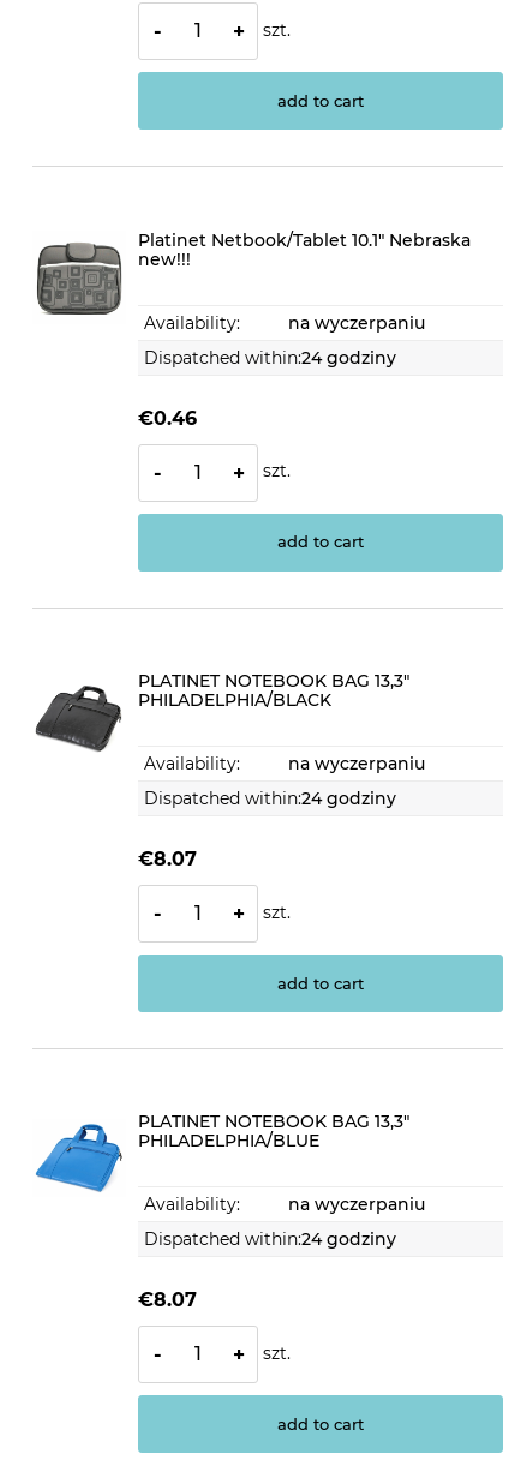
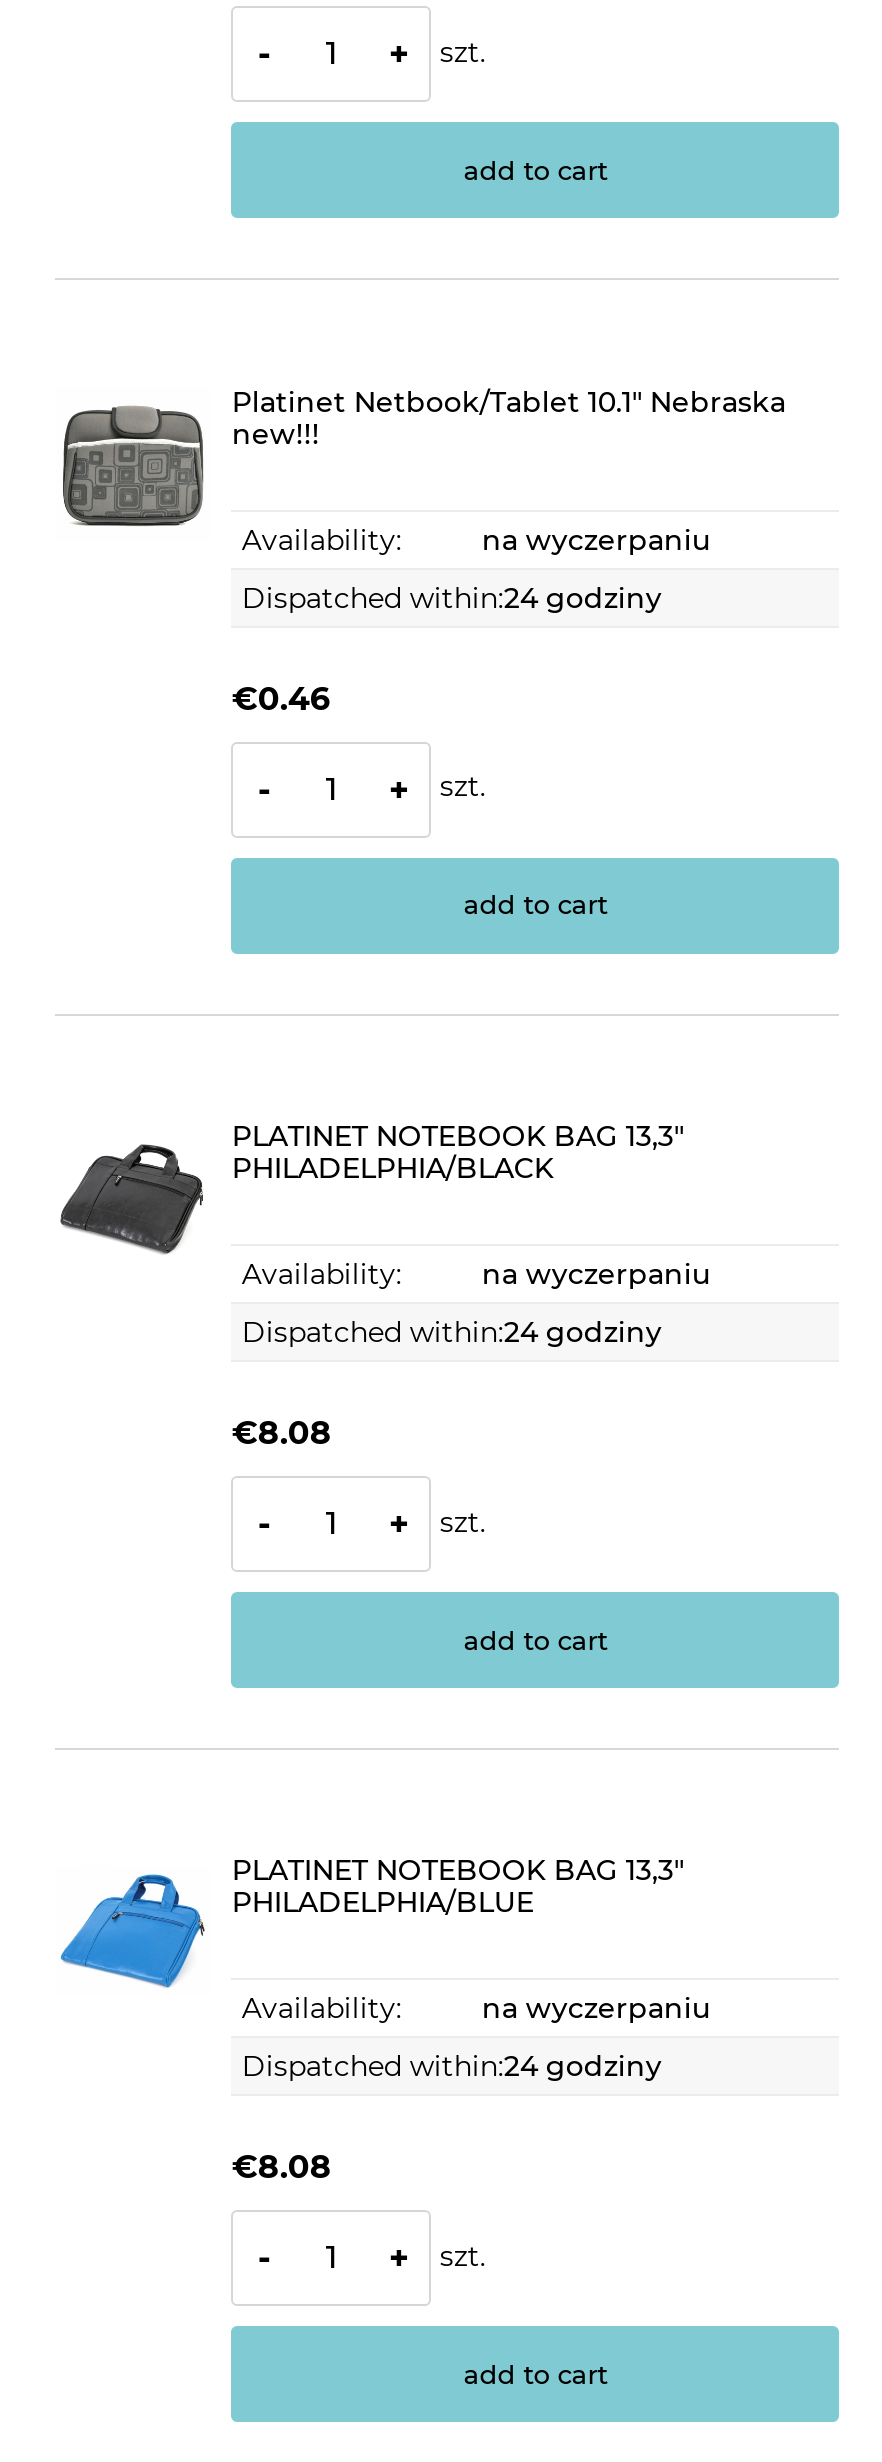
- €8.07
+ €8.08

- €8.07
+ €8.08
